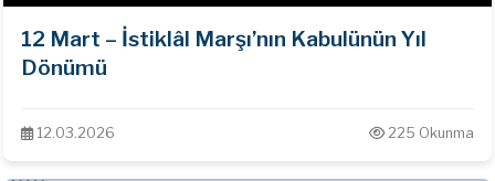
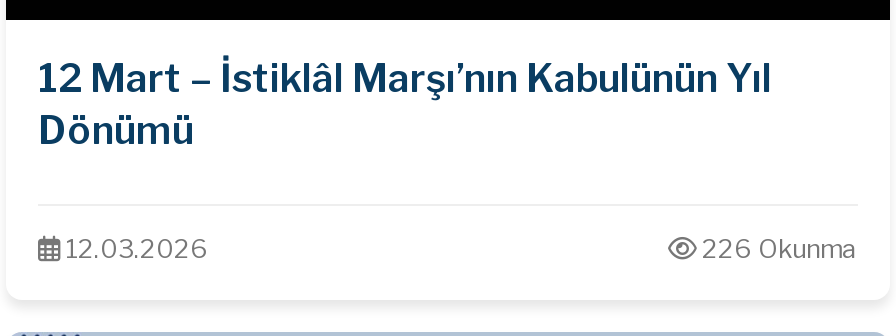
- 225 Okunma
+ 226 Okunma
